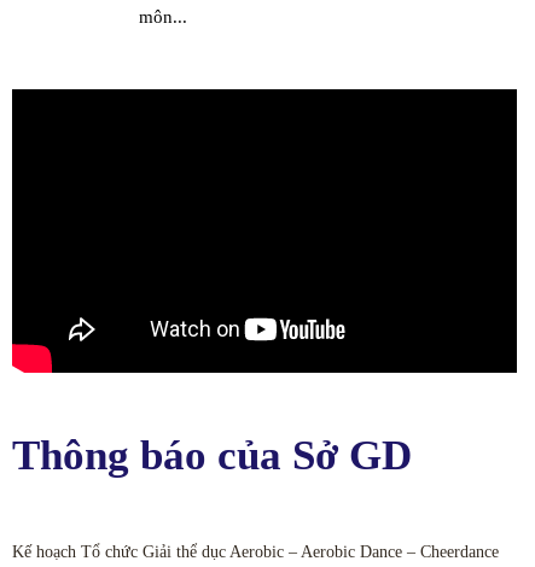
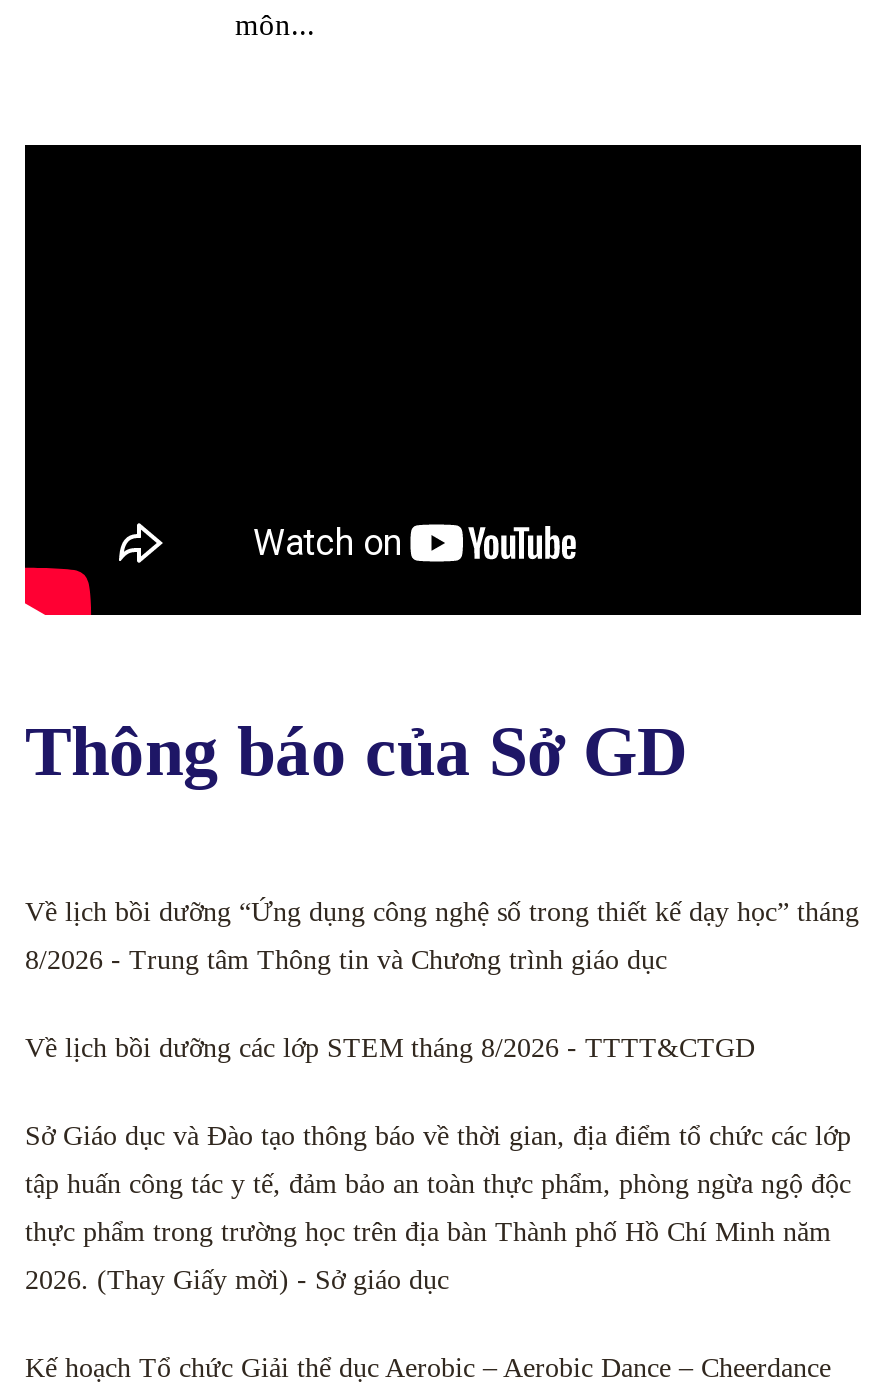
+ Về lịch bồi dưỡng “Ứng dụng công nghệ số trong thiết kế dạy học” tháng
+ 8/2026 - Trung tâm Thông tin và Chương trình giáo dục
+ Về lịch bồi dưỡng các lớp STEM tháng 8/2026 - TTTT&CTGD
+ Sở Giáo dục và Đào tạo thông báo về thời gian, địa điểm tổ chức các lớp
+ tập huấn công tác y tế, đảm bảo an toàn thực phẩm, phòng ngừa ngộ độc
+ thực phẩm trong trường học trên địa bàn Thành phố Hồ Chí Minh năm
+ 2026. (Thay Giấy mời) - Sở giáo dục
